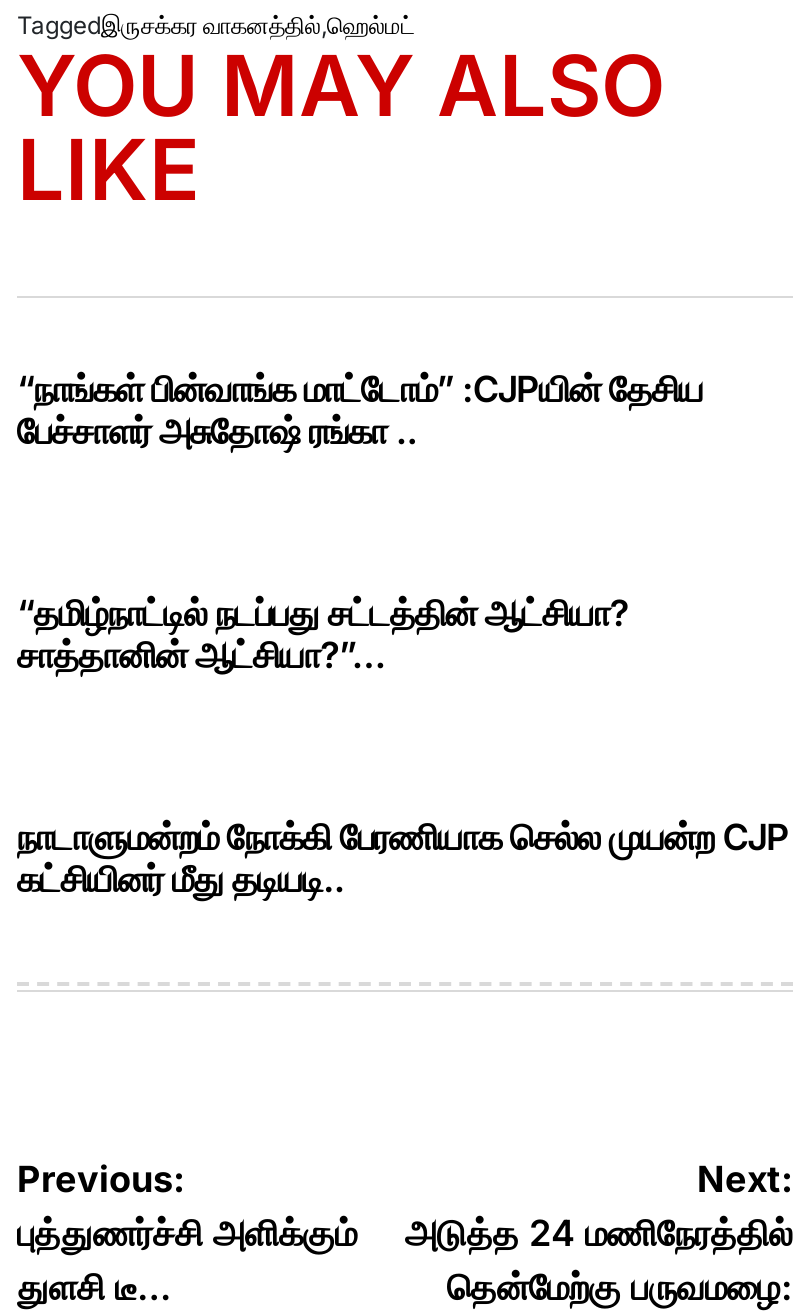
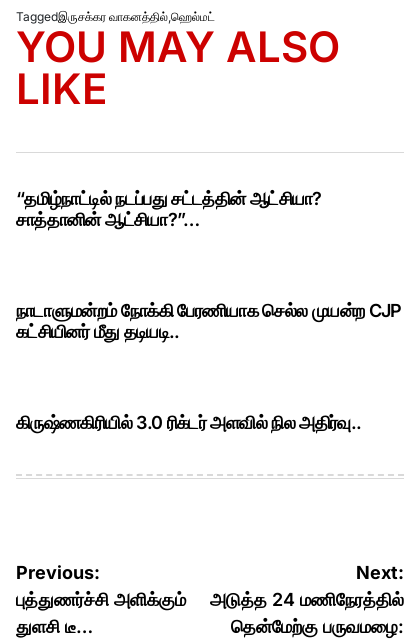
- “நாங்கள் பின்வாங்க மாட்டோம்” :CJPயின் தேசிய
- பேச்சாளர் அசுதோஷ் ரங்கா ..

moved up: “தமிழ்நாட்டில் நடப்பது சட்டத்தின் ஆட்சியா? | சாத்தானின் ஆட்சியா?”… | நாடாளுமன்றம் நோக்கி பேரணியாக செல்ல முயன்ற CJP

+ கிருஷ்ணகிரியில் 3.0 ரிக்டர் அளவில் நில அதிர்வு..
